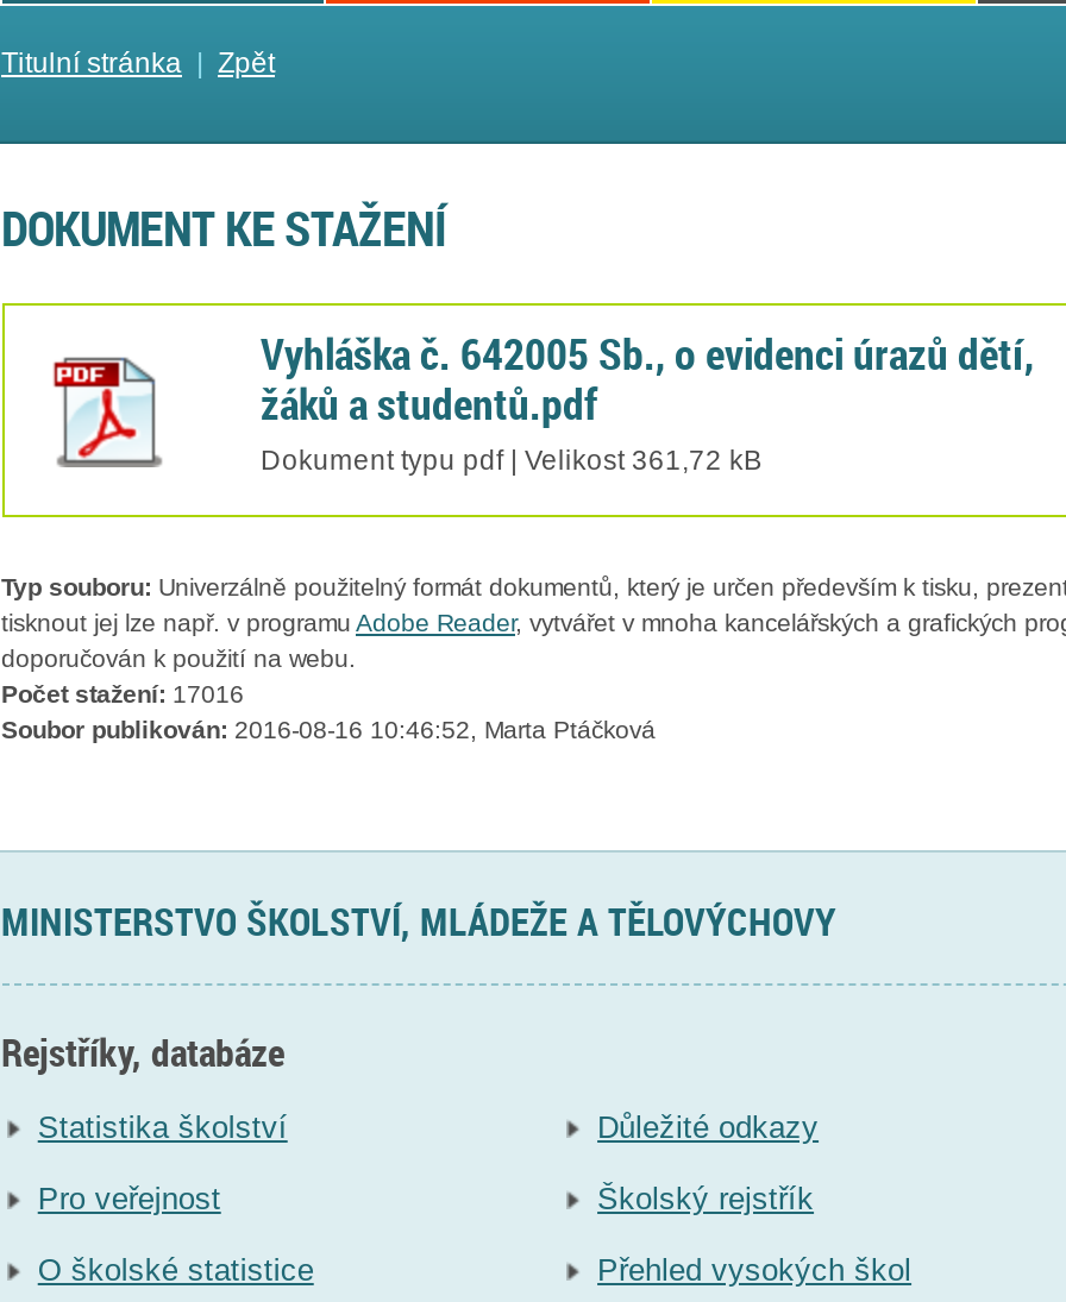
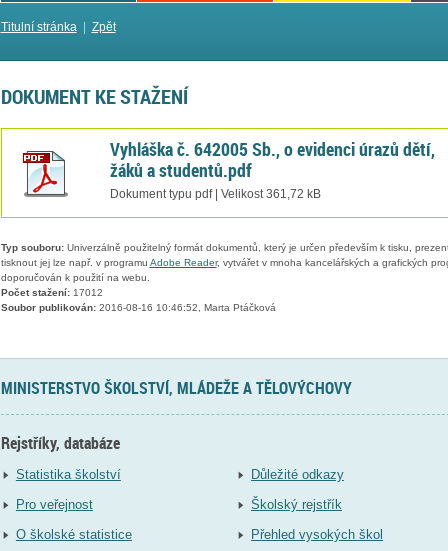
- Počet stažení: 17016
+ Počet stažení: 17012
